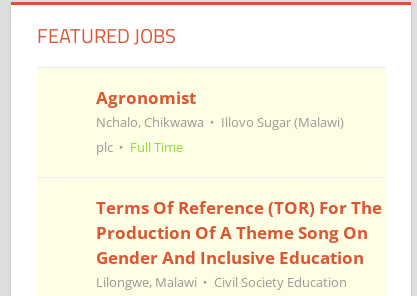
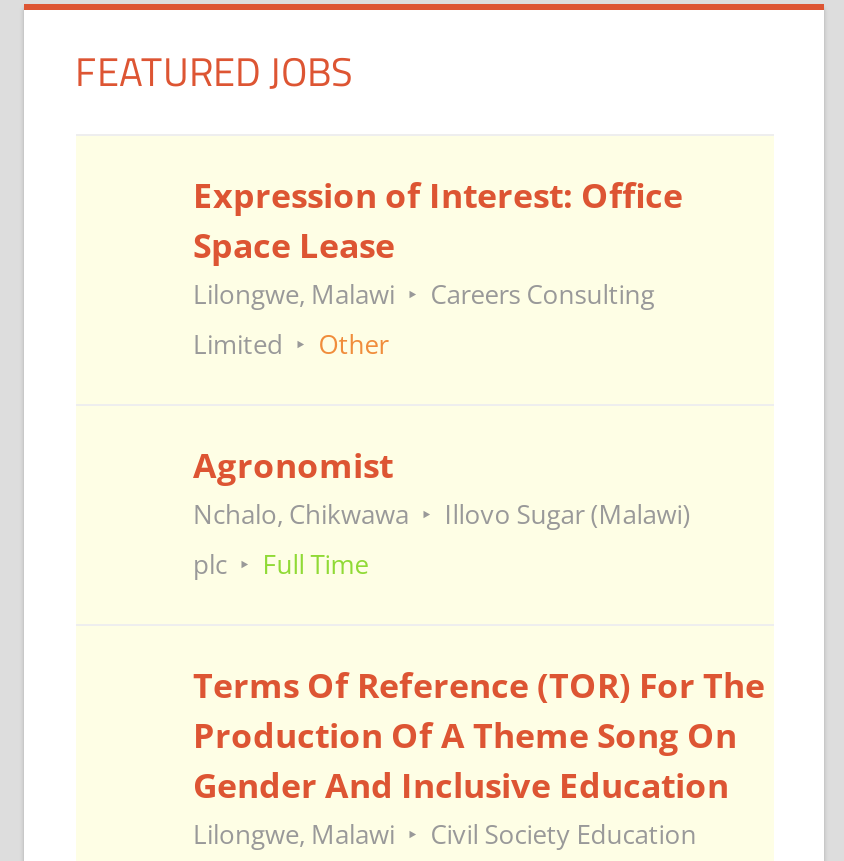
+ Expression of Interest: Office
+ Space Lease
+ Lilongwe, Malawi
+ Careers Consulting
+ Limited
+ Other
